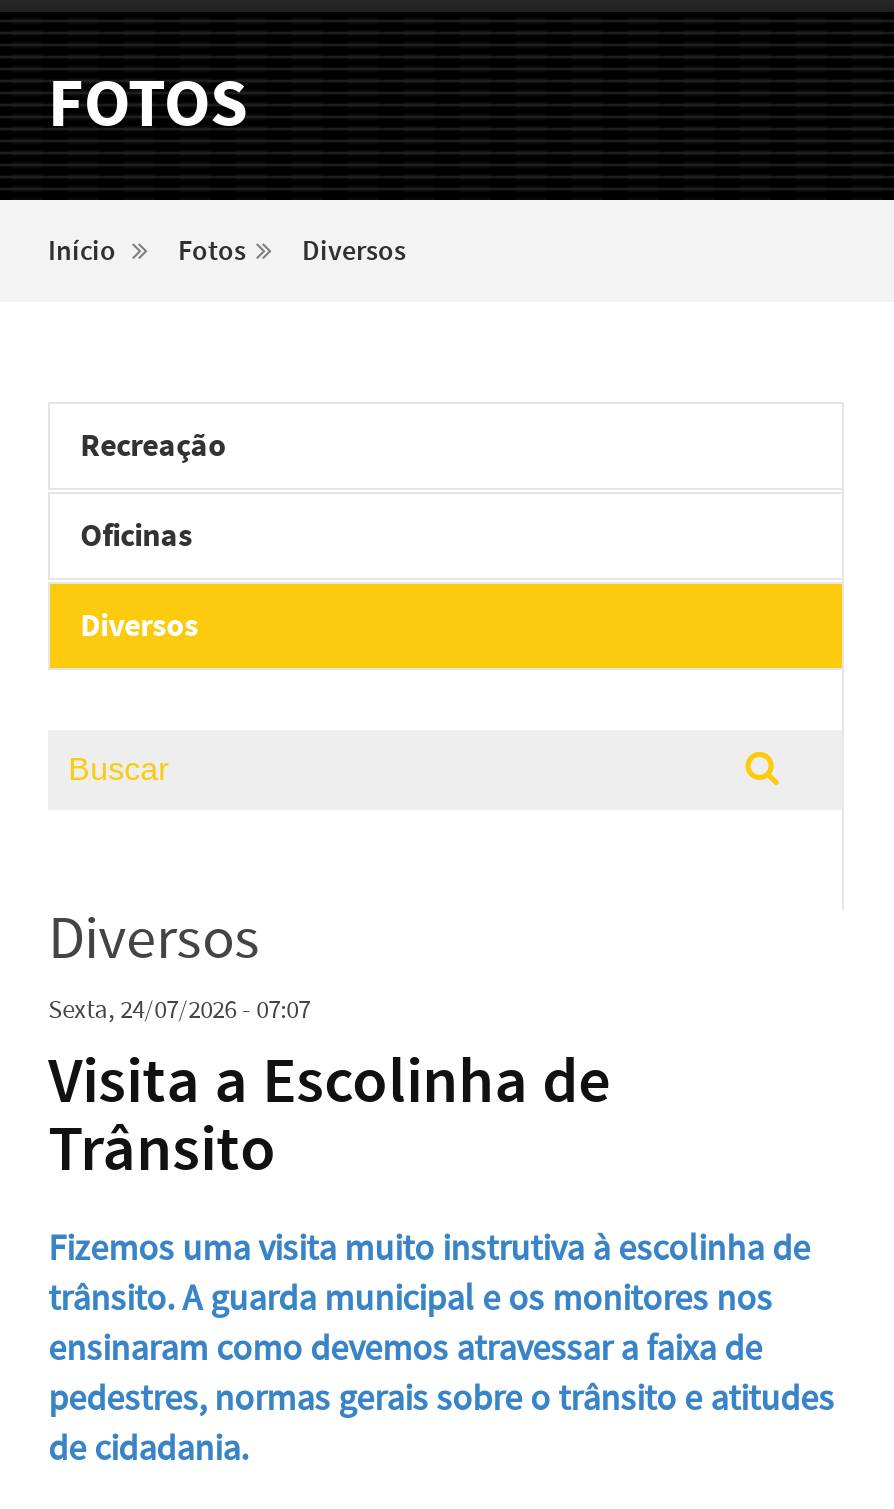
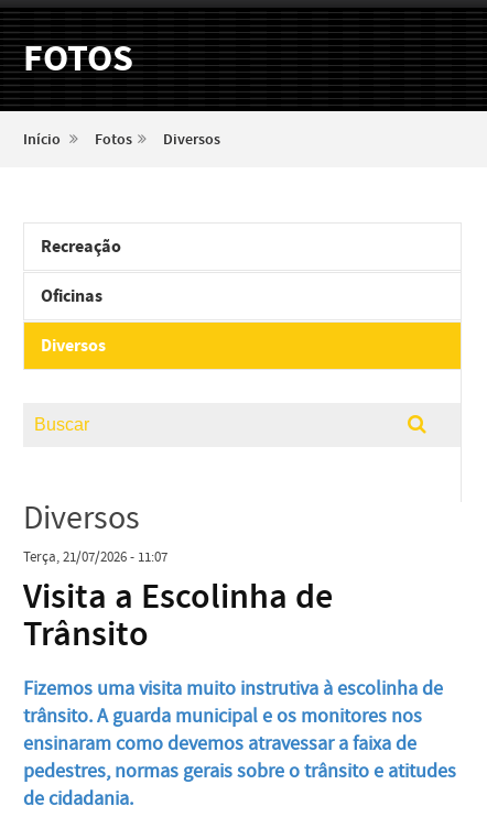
- Sexta, 24/07/2026 - 07:07
+ Terça, 21/07/2026 - 11:07
